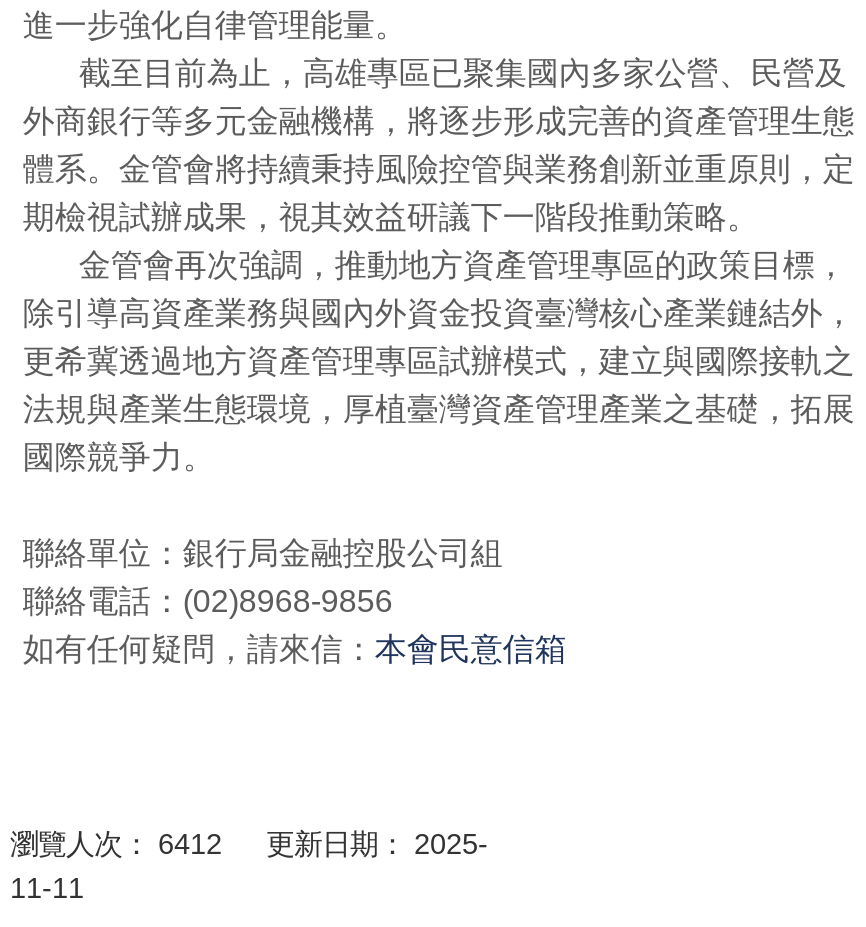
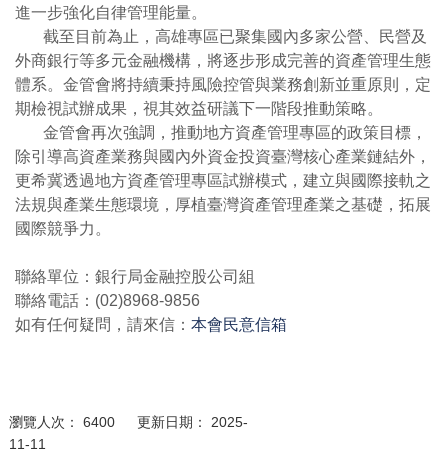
- 瀏覽人次： 6412 更新日期： 2025-
+ 瀏覽人次： 6400 更新日期： 2025-
